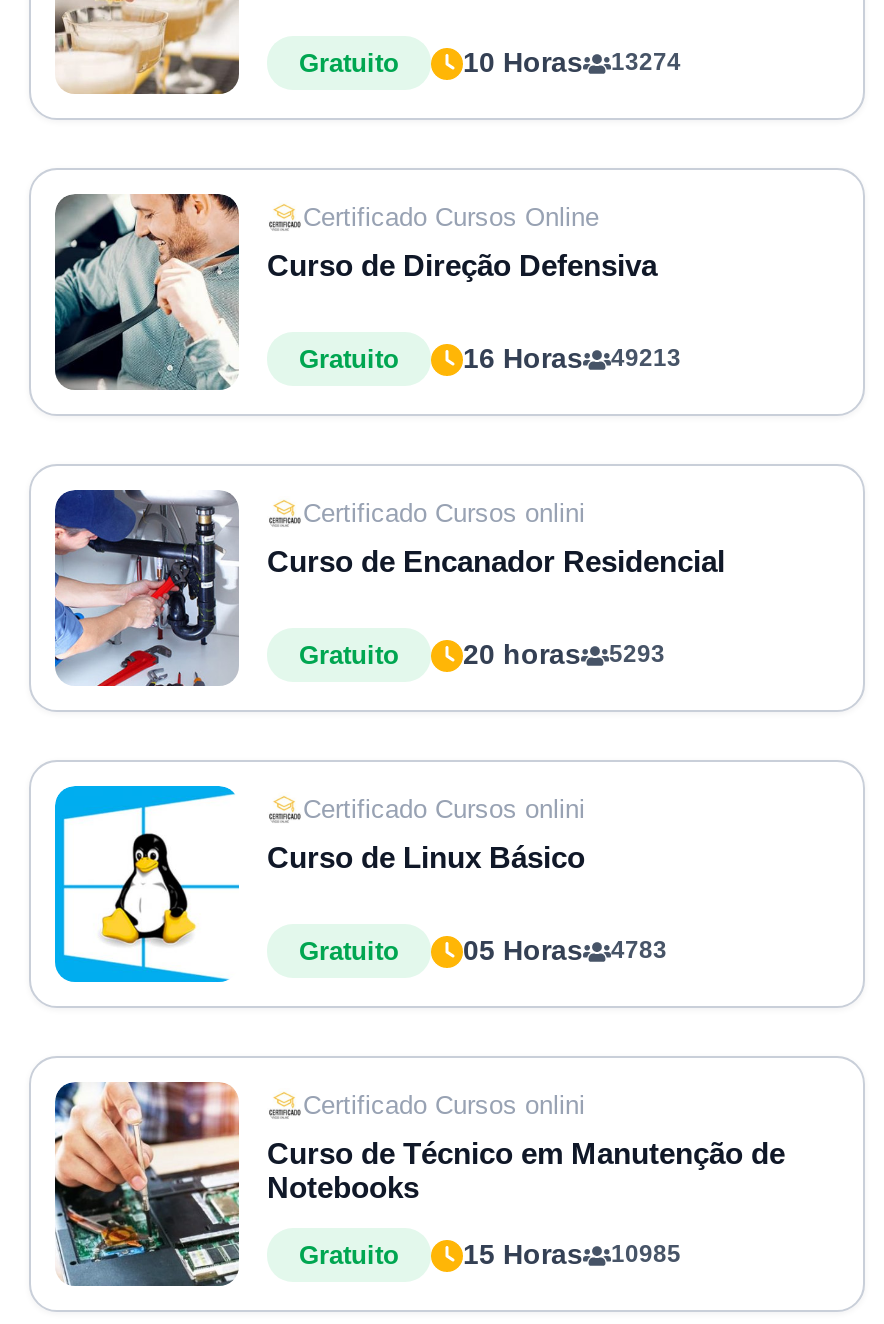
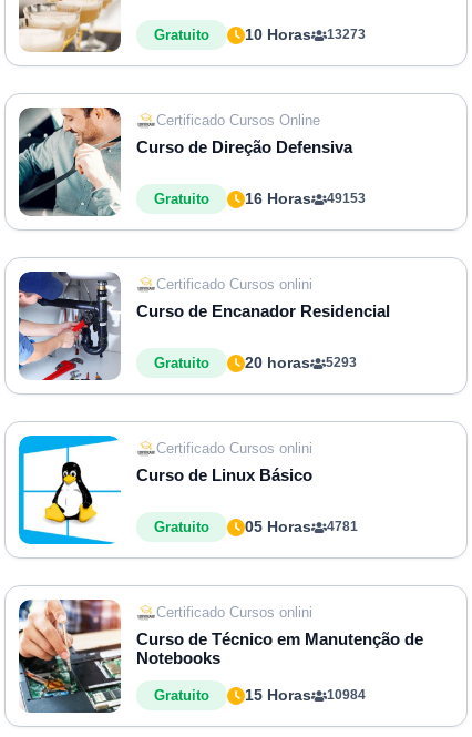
- 10 Horas 13274
+ 10 Horas 13273

- 16 Horas 49213
+ 16 Horas 49153

- 05 Horas 4783
+ 05 Horas 4781

- 15 Horas 10985
+ 15 Horas 10984
